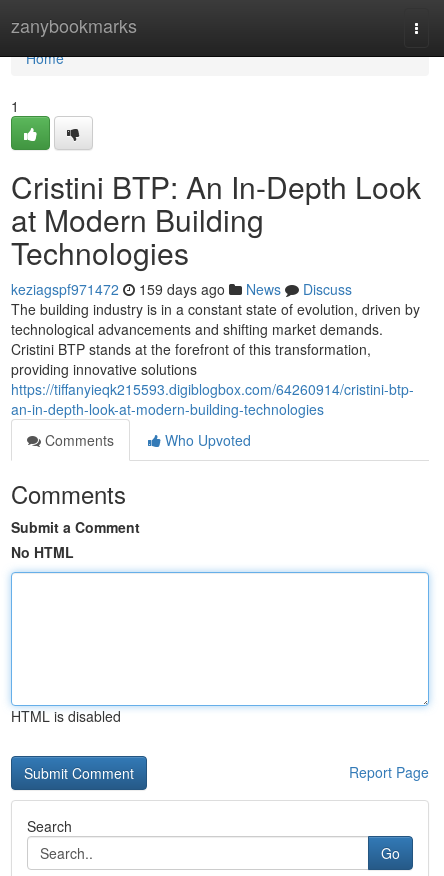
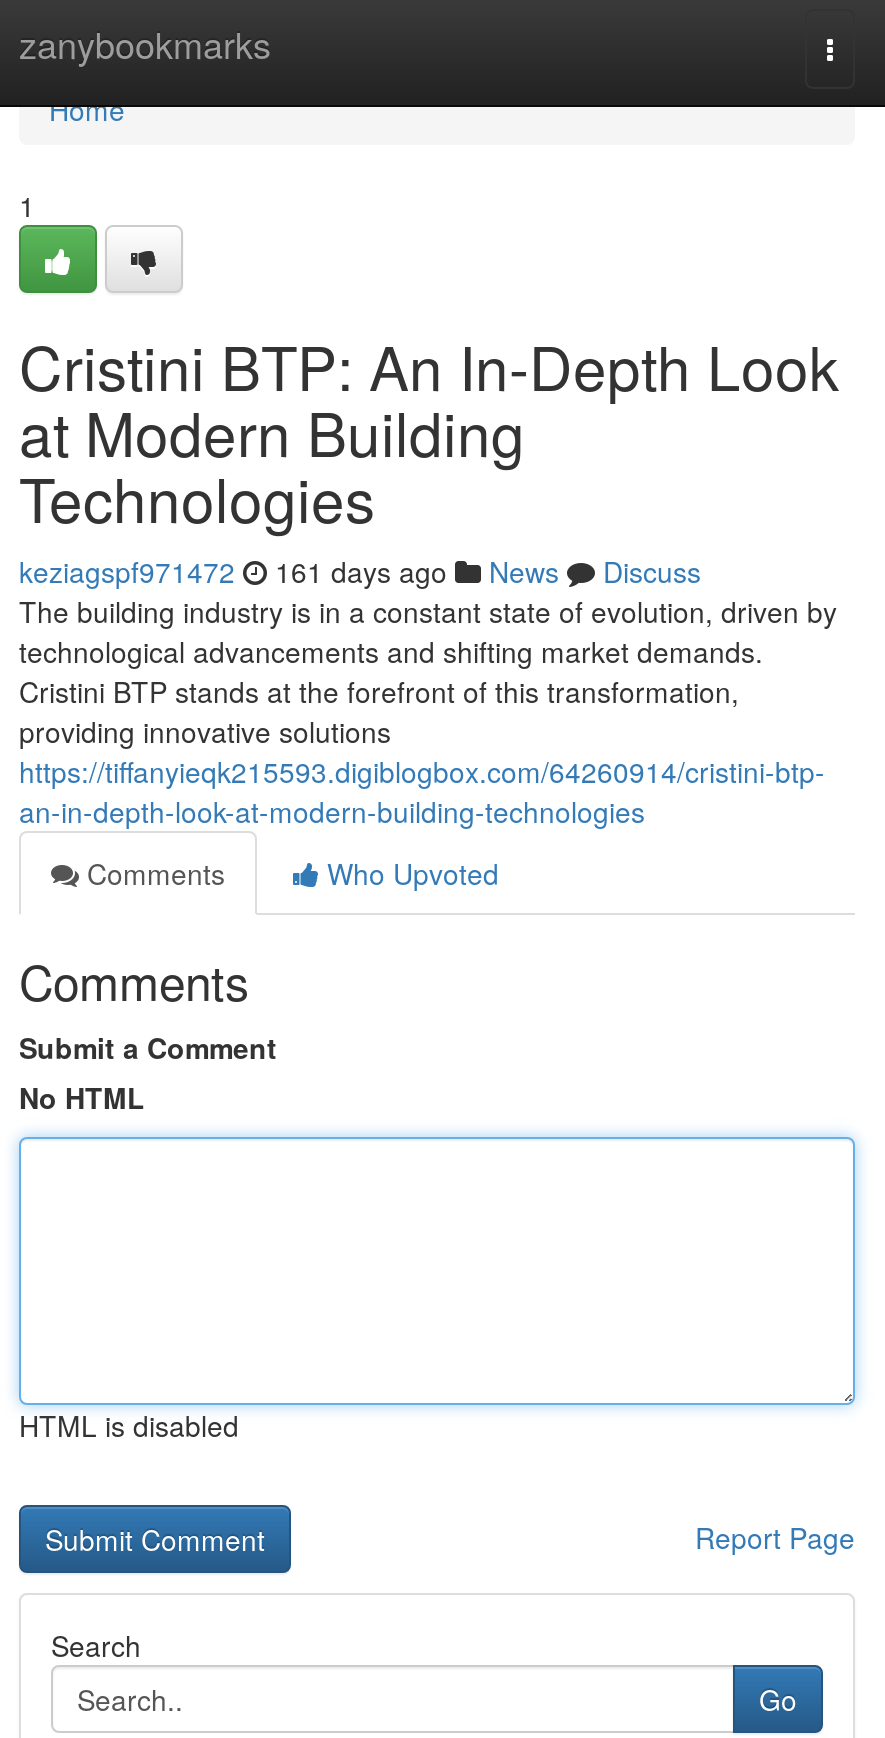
- keziagspf971472 159 days ago News Discuss
+ keziagspf971472 161 days ago News Discuss
